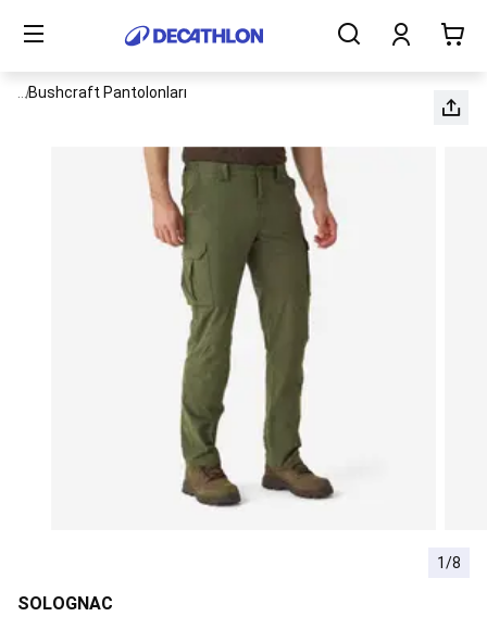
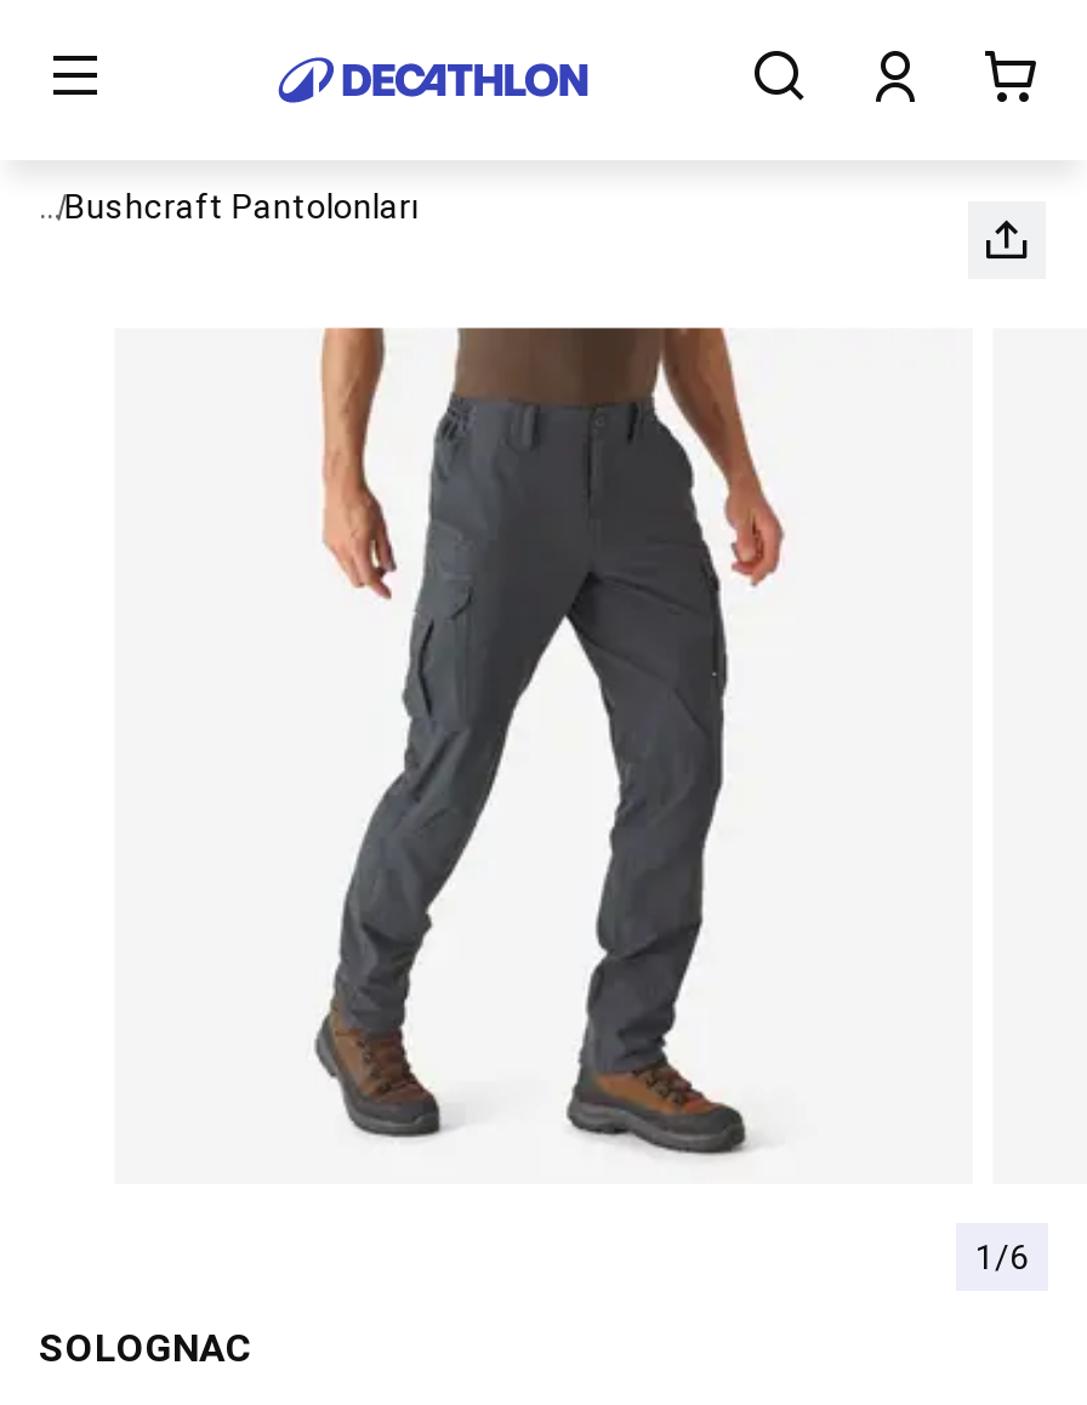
- [image]
+ [image]

- 1/8
+ 1/6
